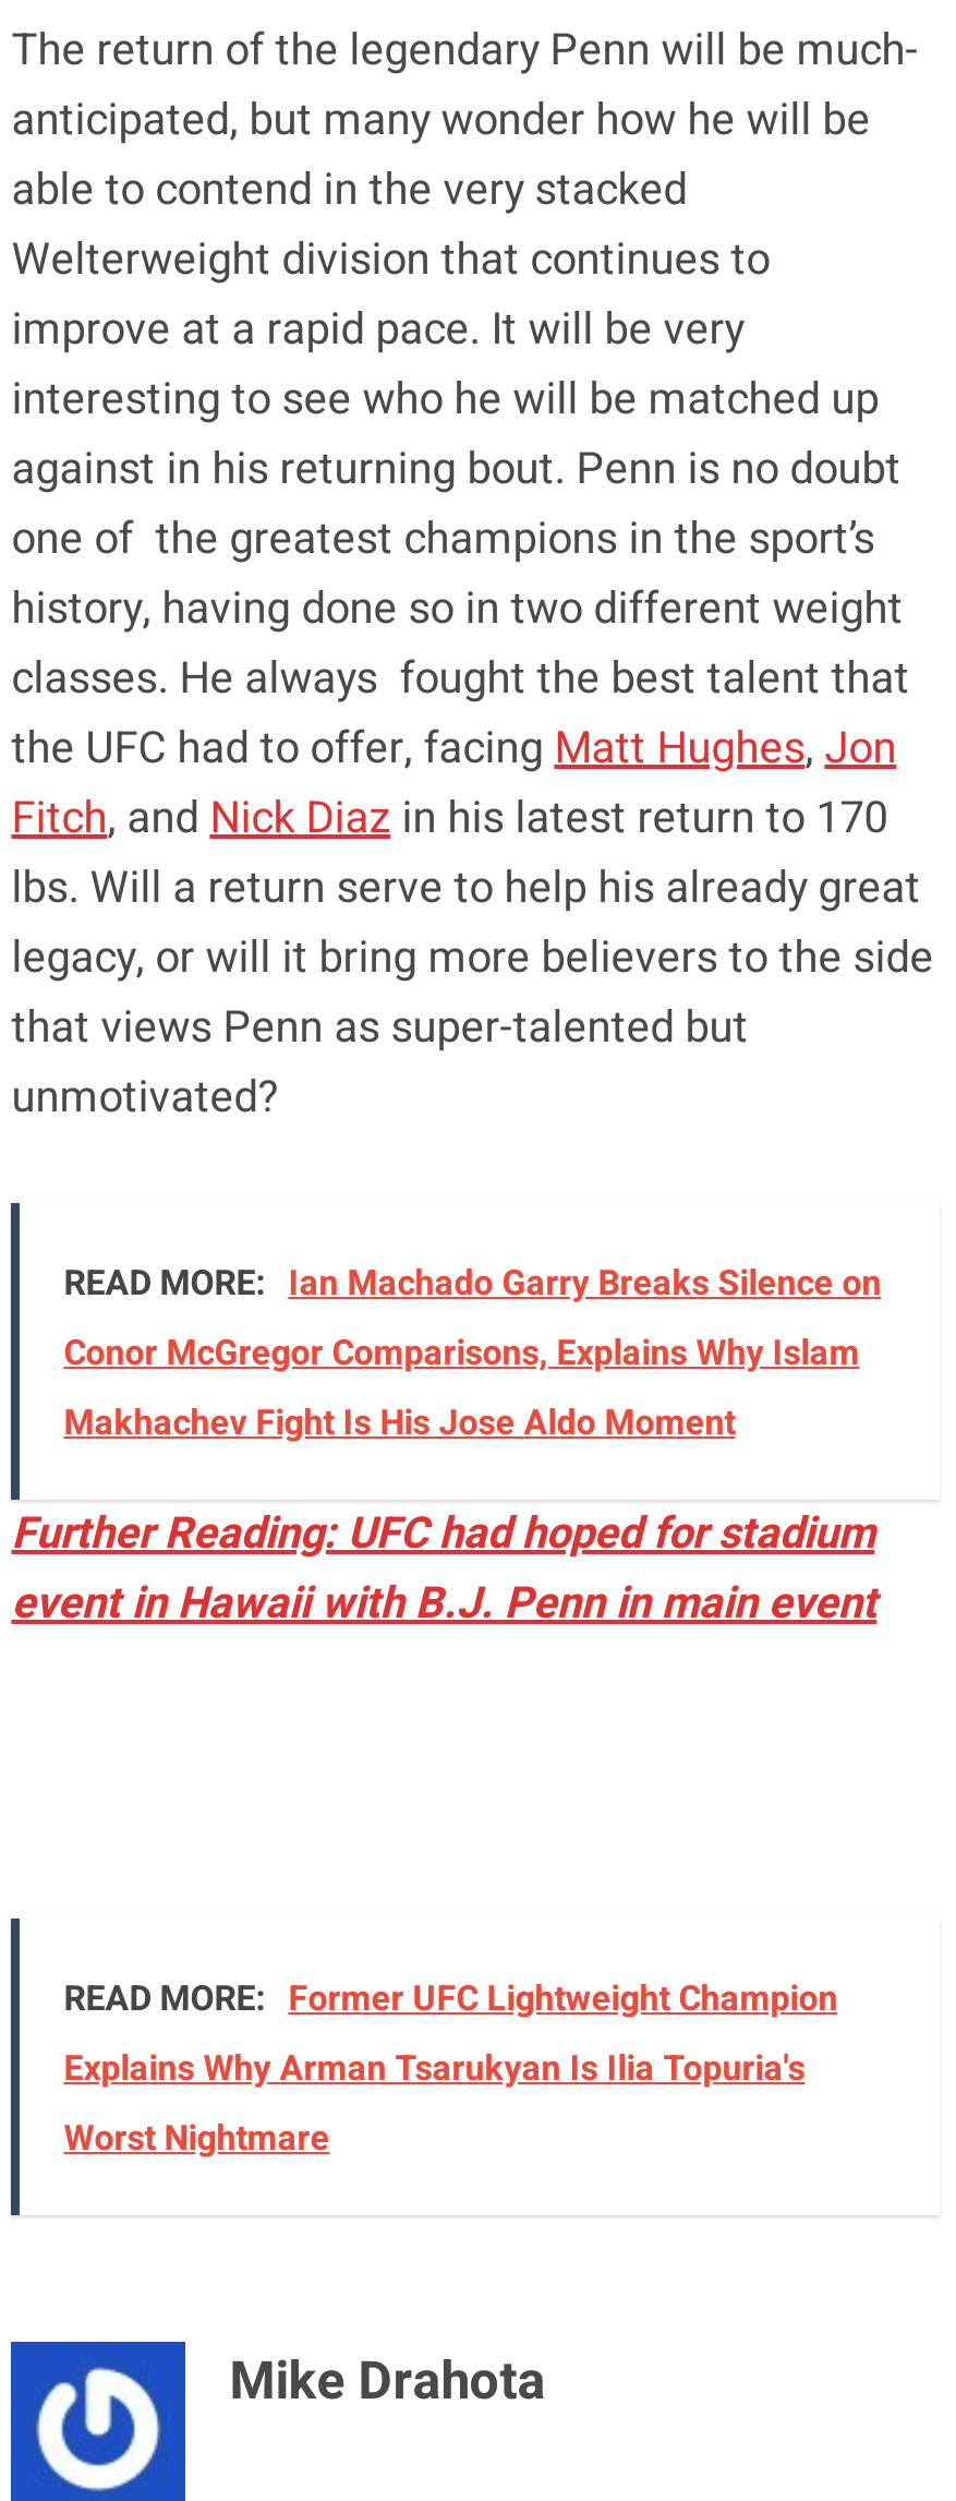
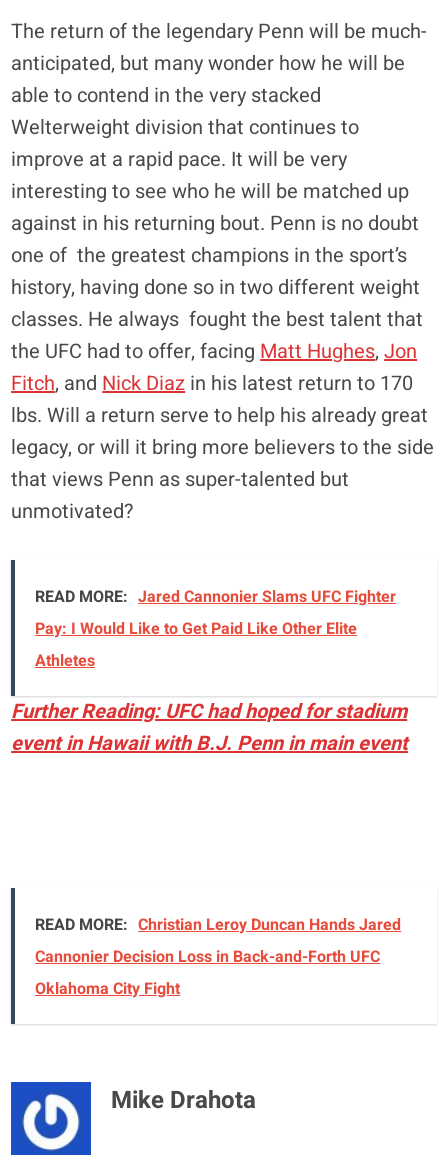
- READ MORE: Ian Machado Garry Breaks Silence on
- Conor McGregor Comparisons, Explains Why Islam
- Makhachev Fight Is His Jose Aldo Moment
+ READ MORE: Jared Cannonier Slams UFC Fighter
+ Pay: I Would Like to Get Paid Like Other Elite
+ Athletes

- READ MORE: Former UFC Lightweight Champion
- Explains Why Arman Tsarukyan Is Ilia Topuria's
- Worst Nightmare
+ READ MORE: Christian Leroy Duncan Hands Jared
+ Cannonier Decision Loss in Back-and-Forth UFC
+ Oklahoma City Fight
